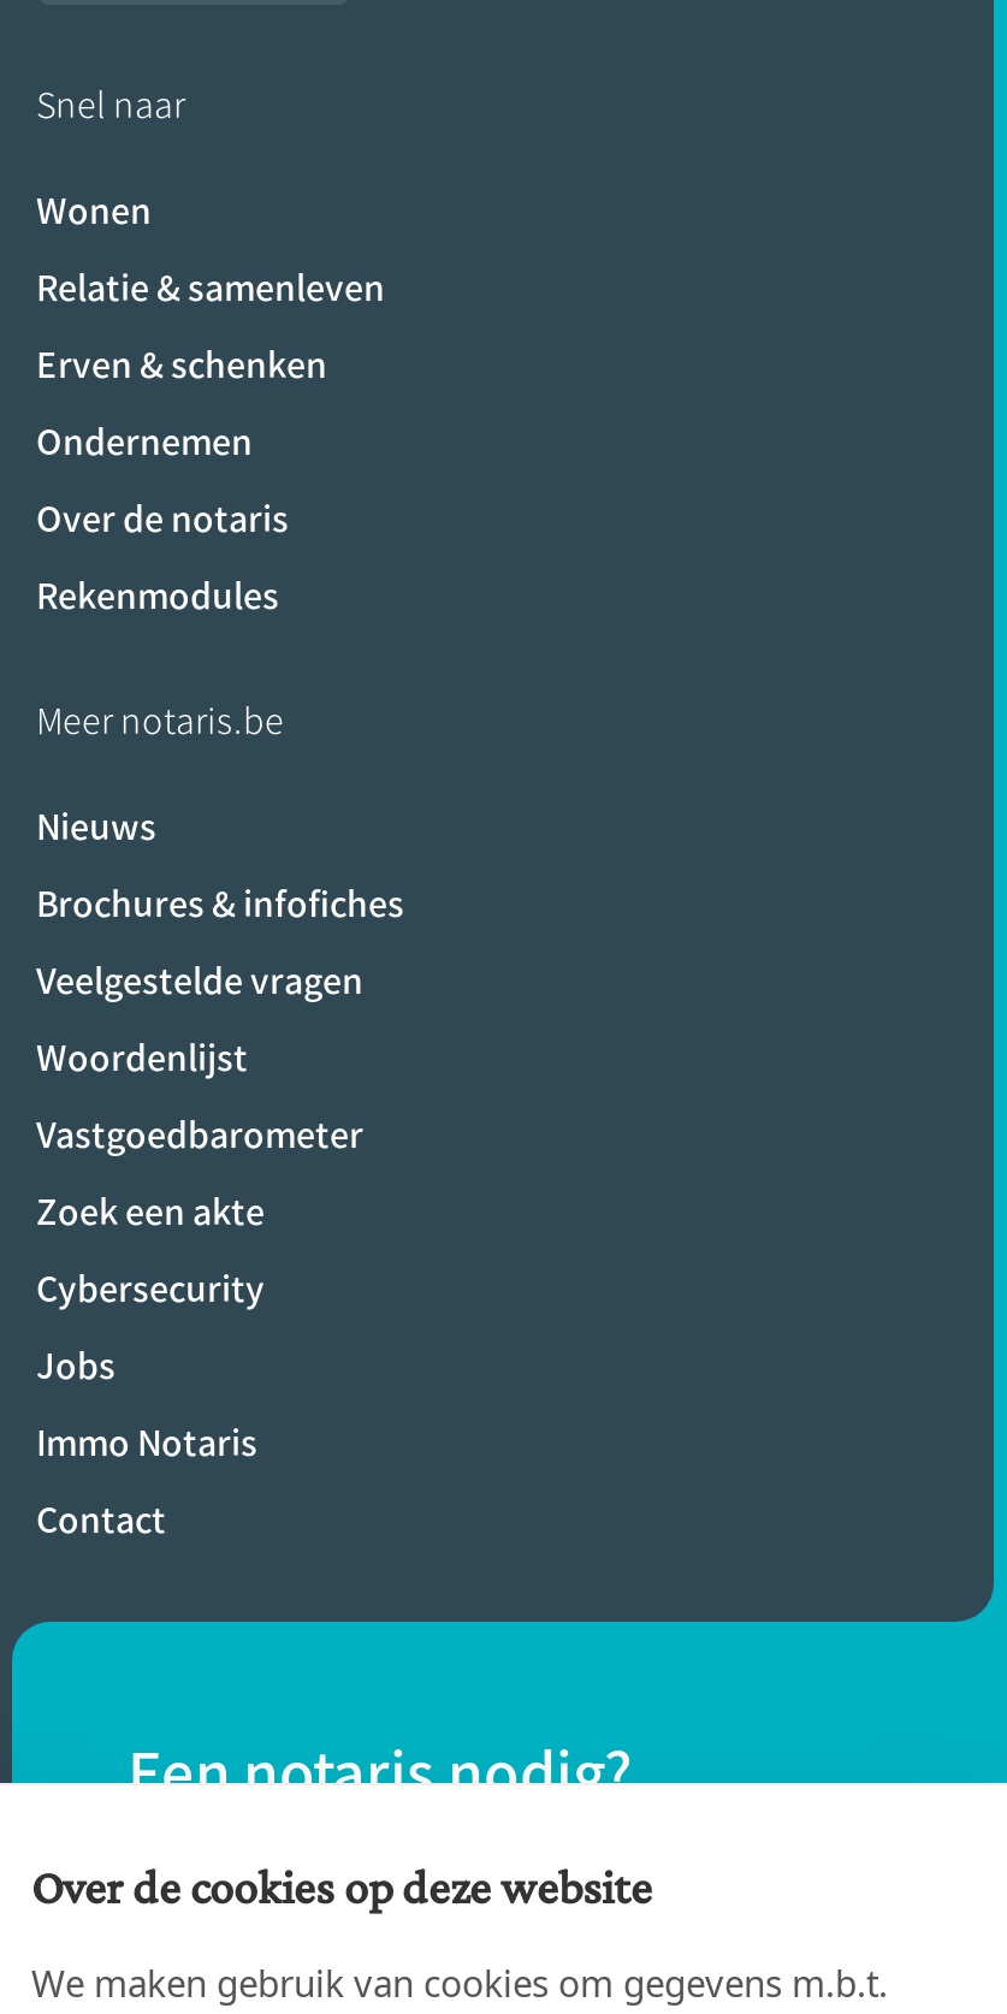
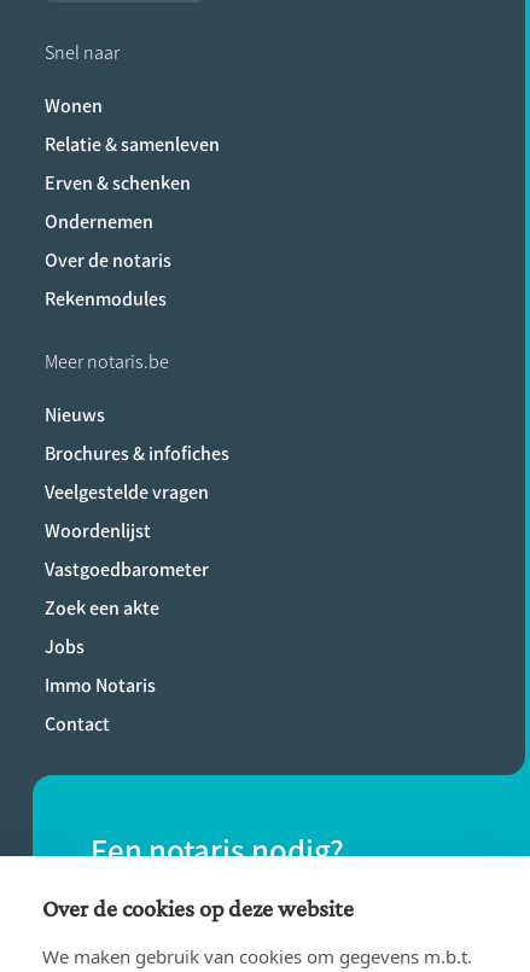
- Cybersecurity
